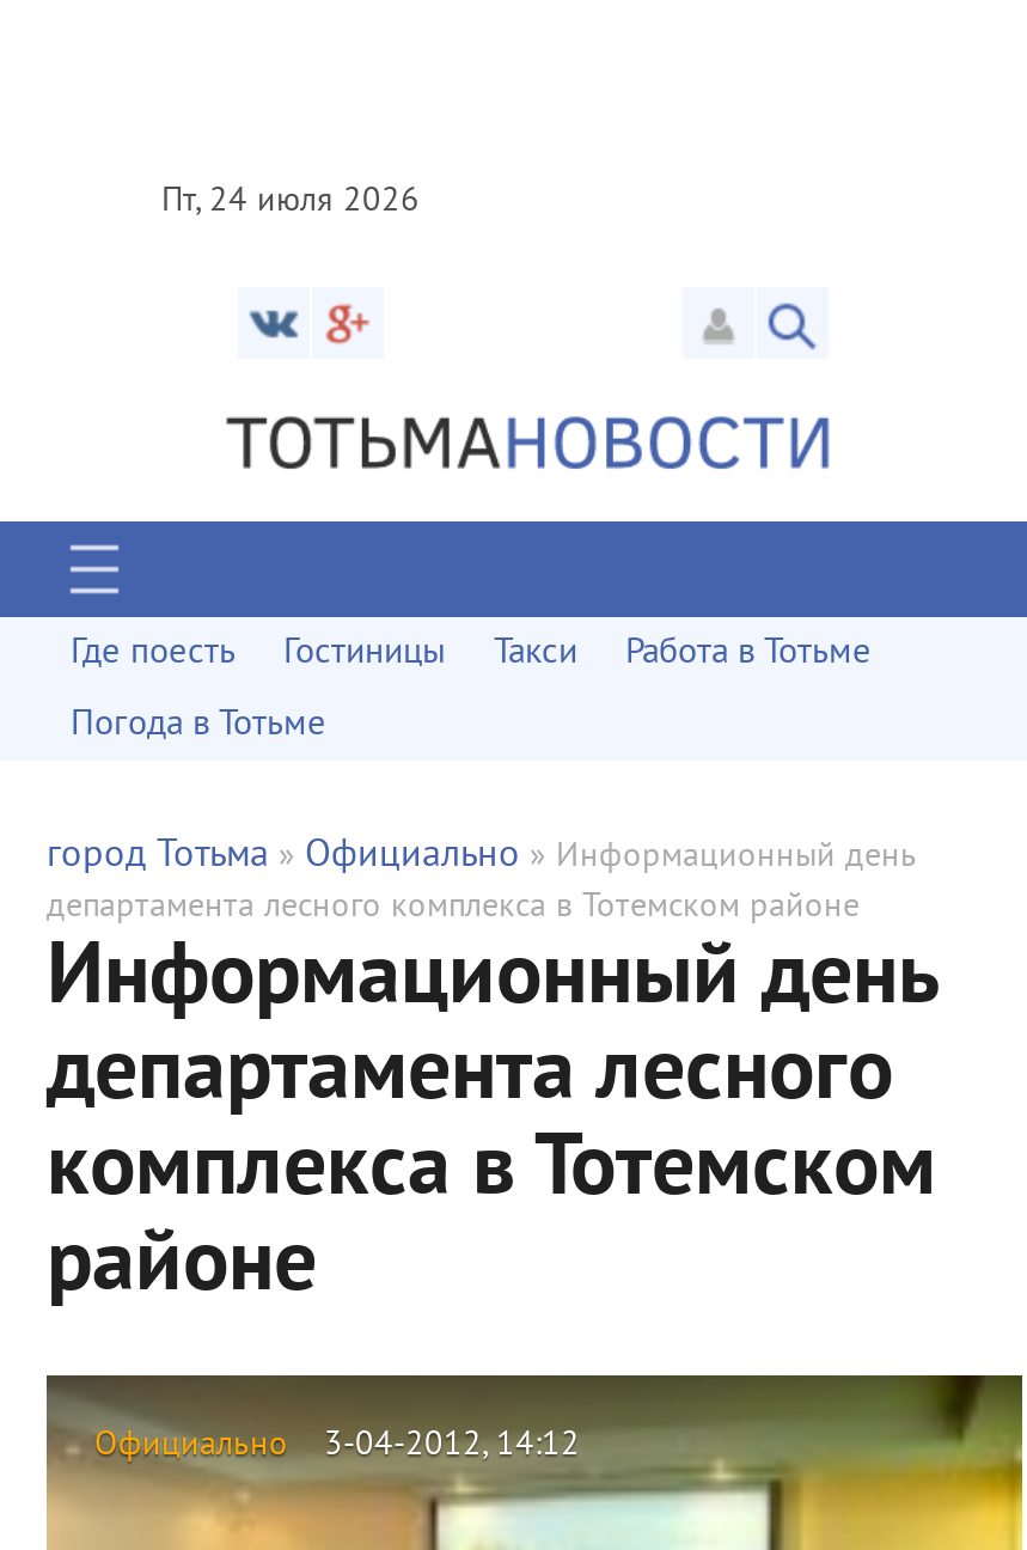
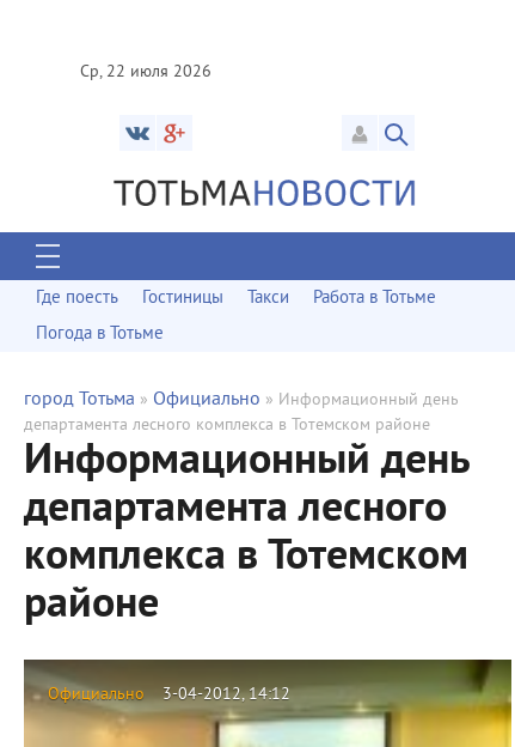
- Пт, 24 июля 2026
+ Ср, 22 июля 2026
